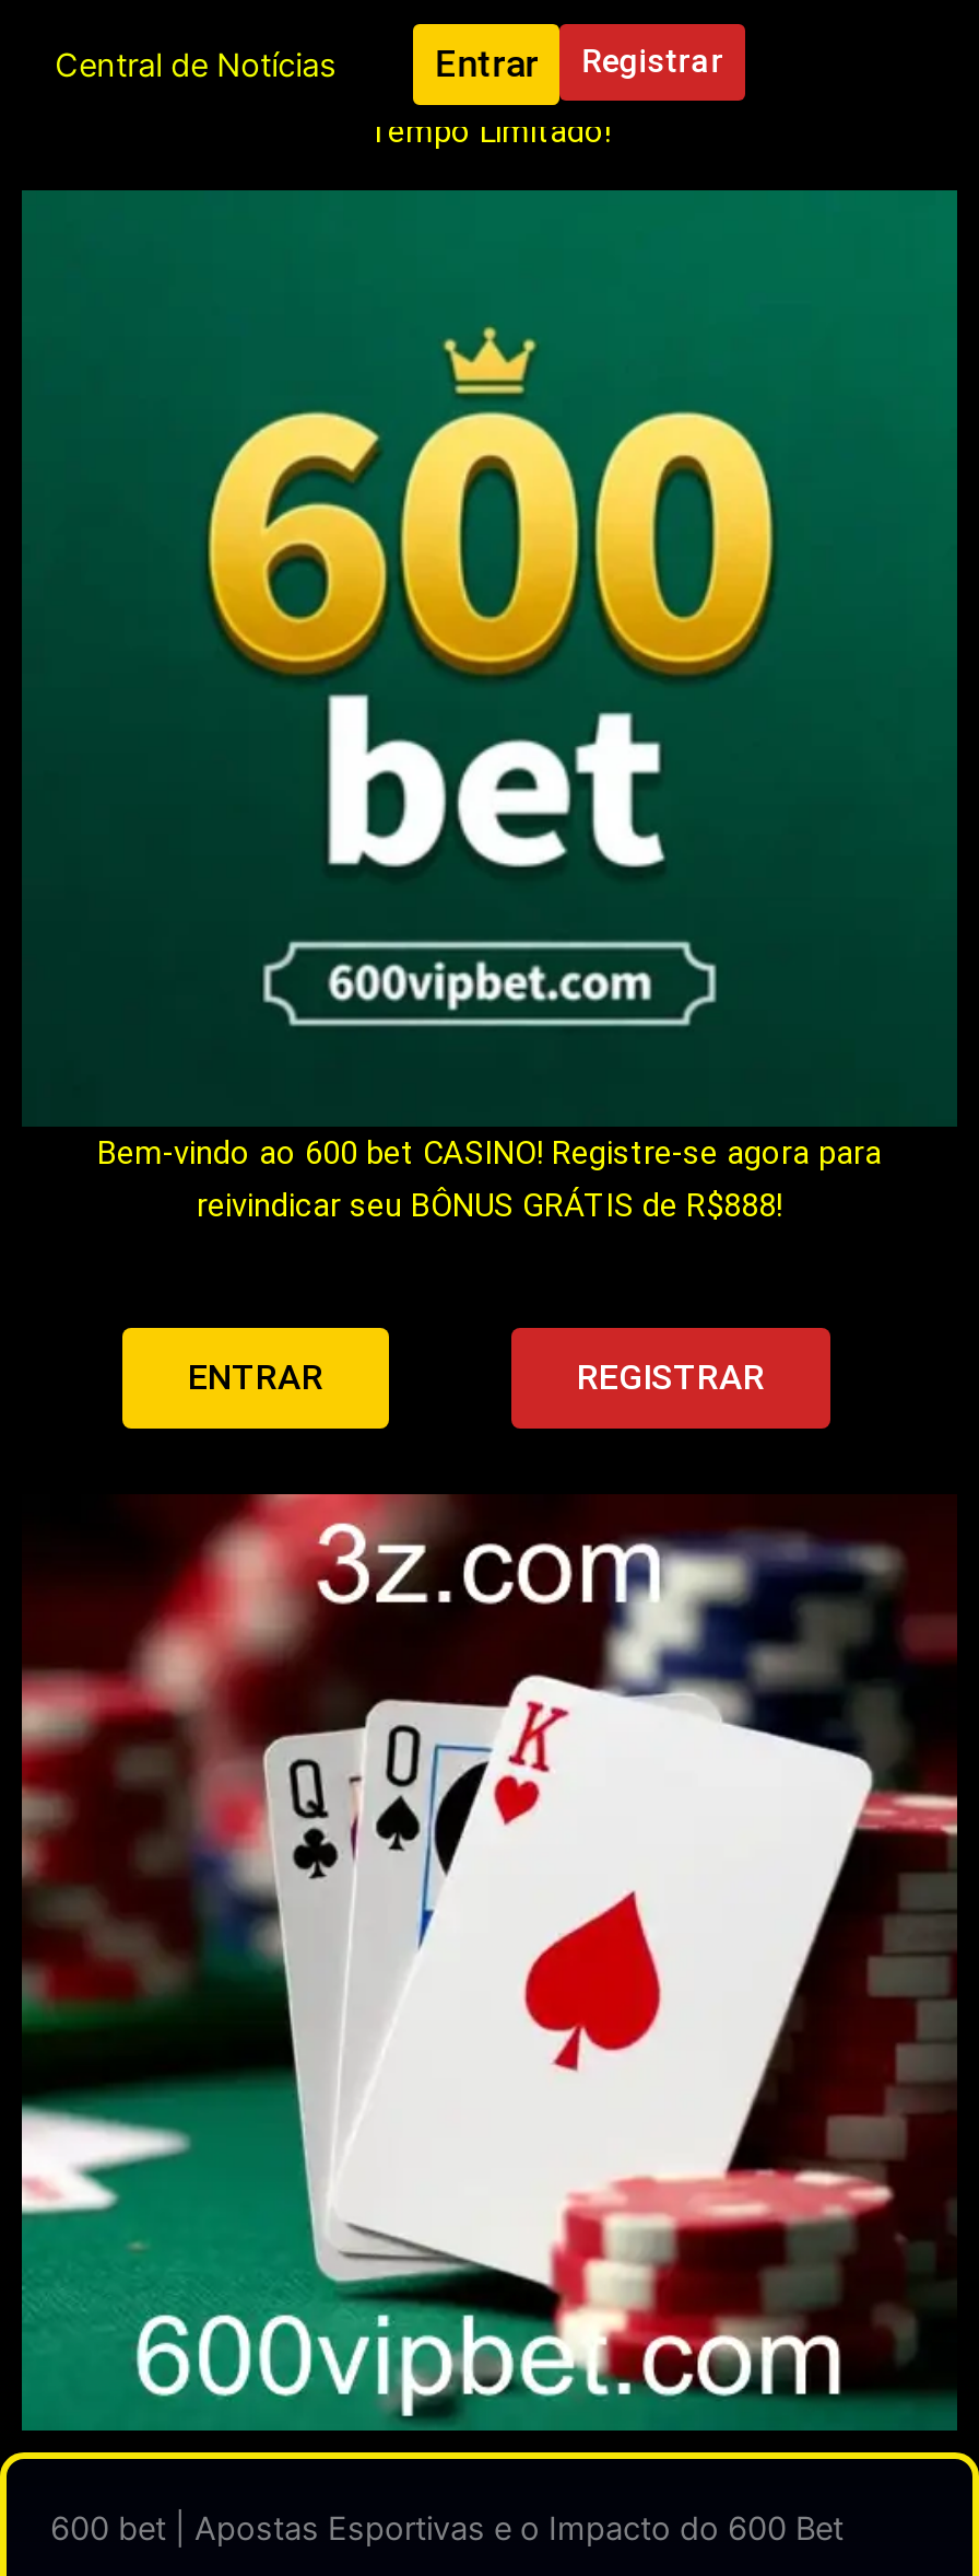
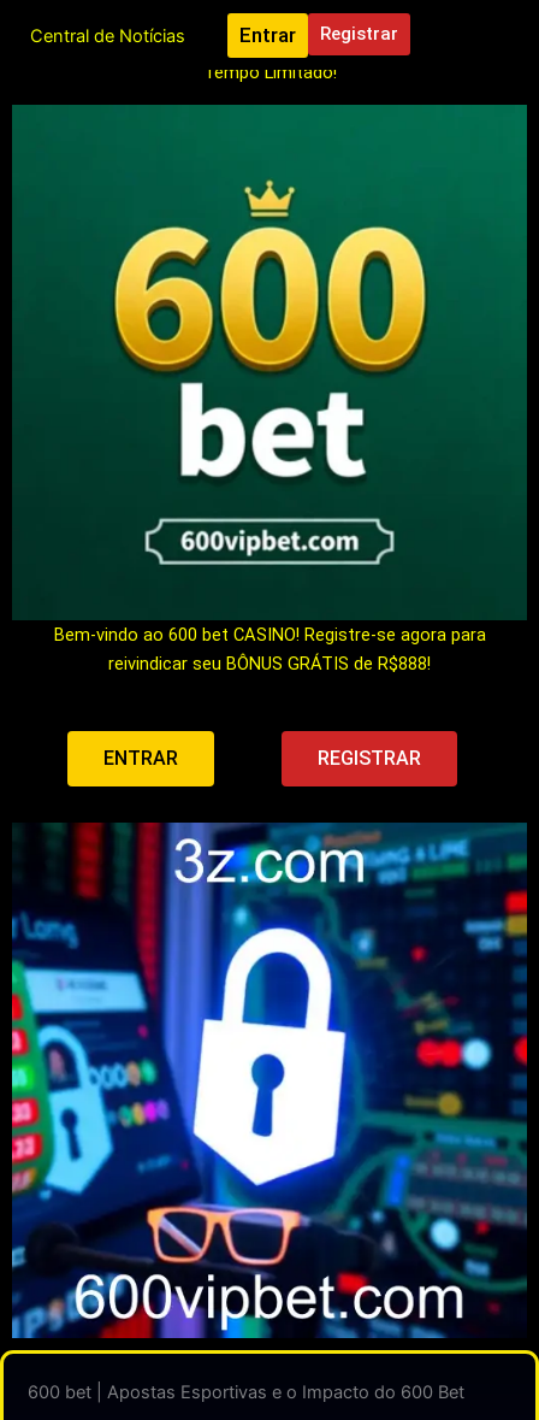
- [image]
+ [image]
